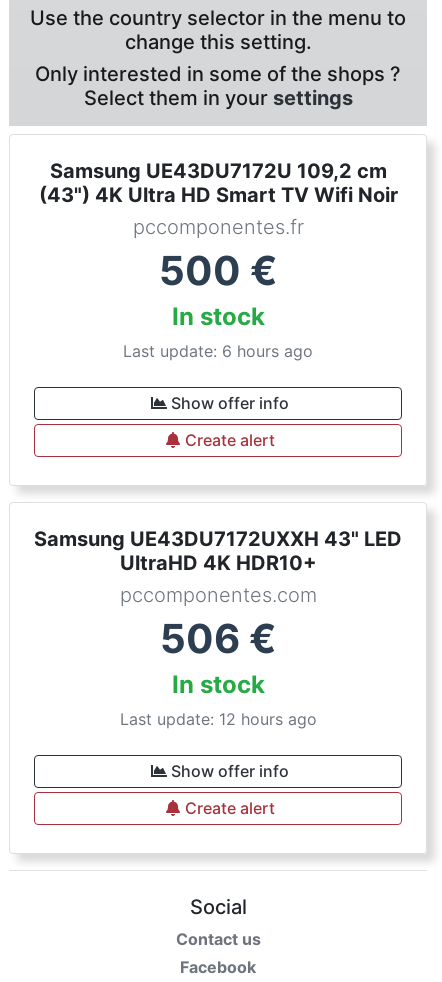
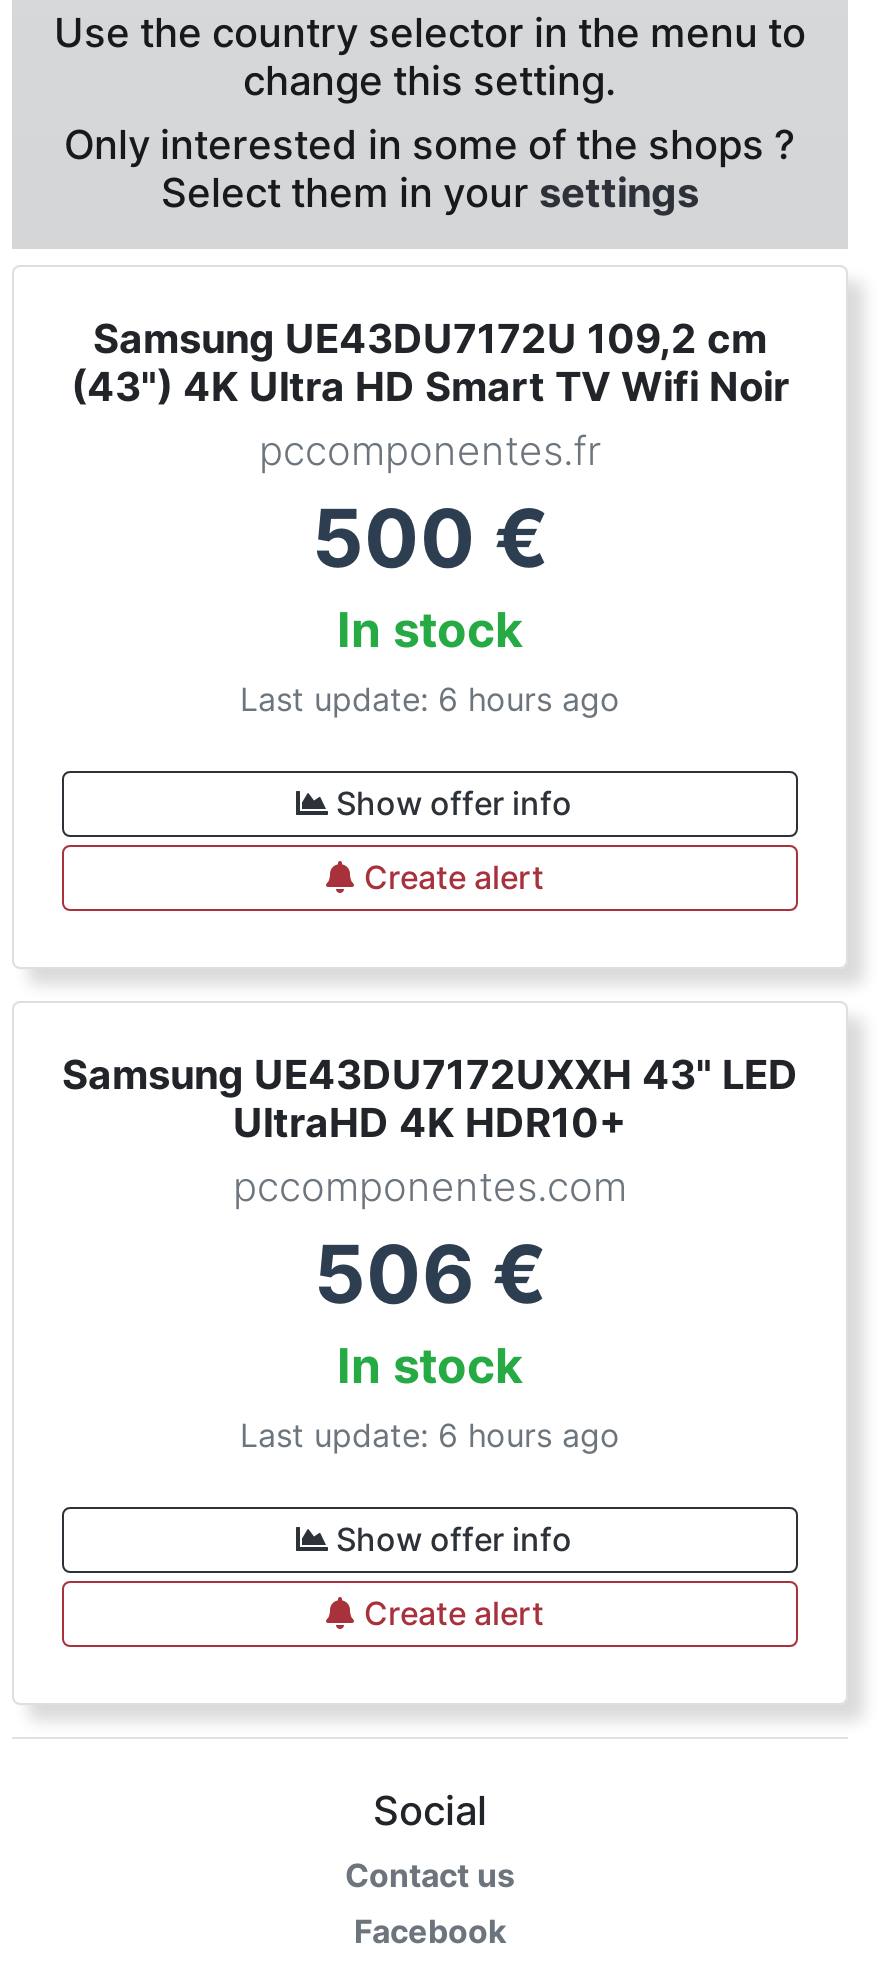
- Last update: 12 hours ago
+ Last update: 6 hours ago
